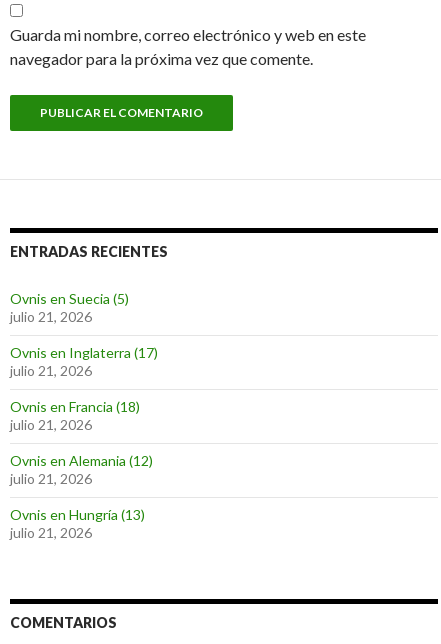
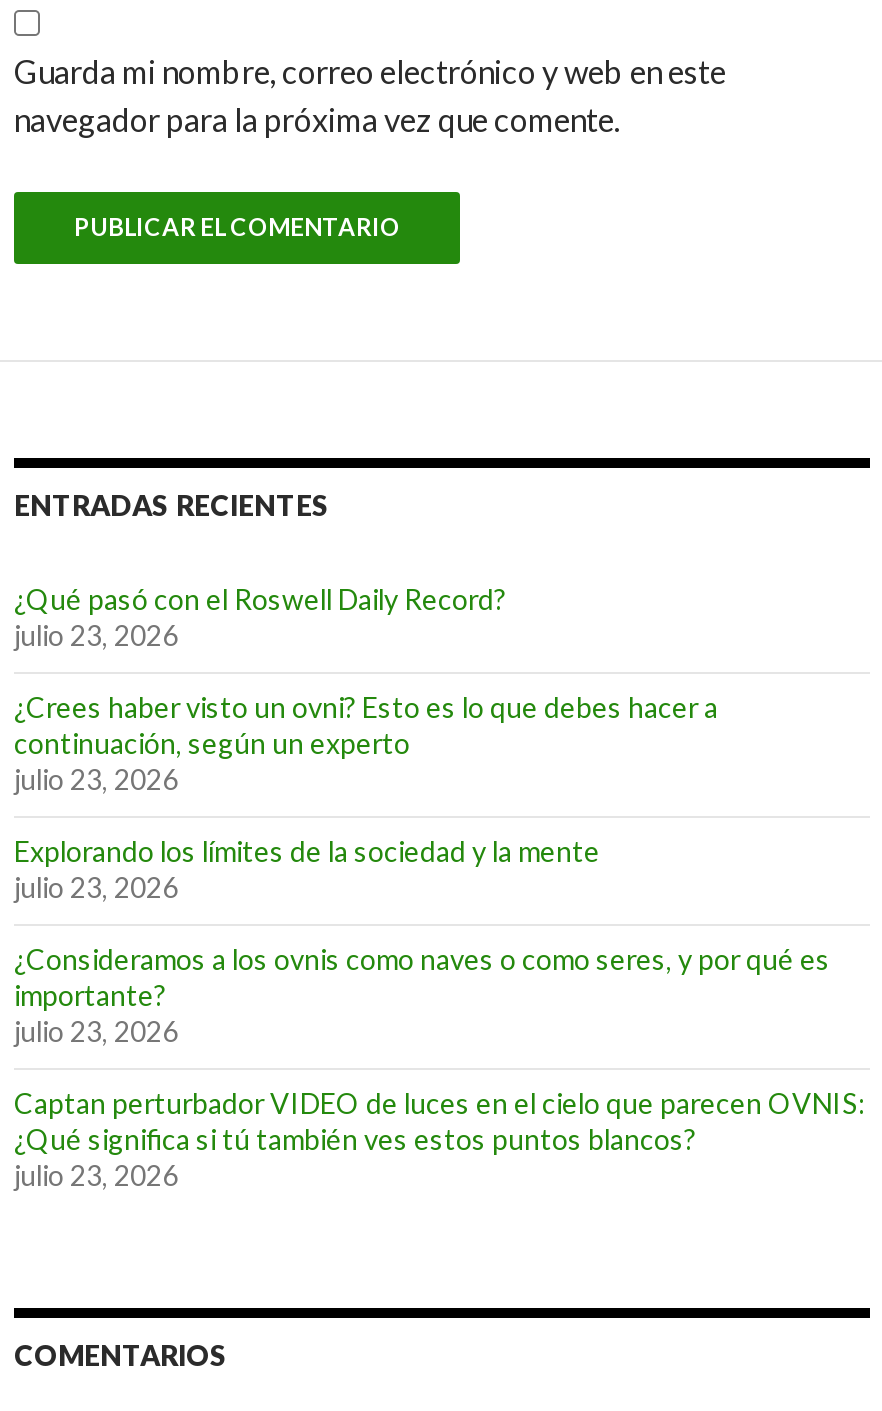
- Ovnis en Suecia (5)
- julio 21, 2026
+ ¿Qué pasó con el Roswell Daily Record?
+ julio 23, 2026

- Ovnis en Inglaterra (17)
- julio 21, 2026
+ ¿Crees haber visto un ovni? Esto es lo que debes hacer a
+ continuación, según un experto
+ julio 23, 2026

- Ovnis en Francia (18)
- julio 21, 2026
+ Explorando los límites de la sociedad y la mente
+ julio 23, 2026

- Ovnis en Alemania (12)
- julio 21, 2026
+ ¿Consideramos a los ovnis como naves o como seres, y por qué es
+ importante?
+ julio 23, 2026

- Ovnis en Hungría (13)
- julio 21, 2026
+ Captan perturbador VIDEO de luces en el cielo que parecen OVNIS:
+ ¿Qué significa si tú también ves estos puntos blancos?
+ julio 23, 2026
